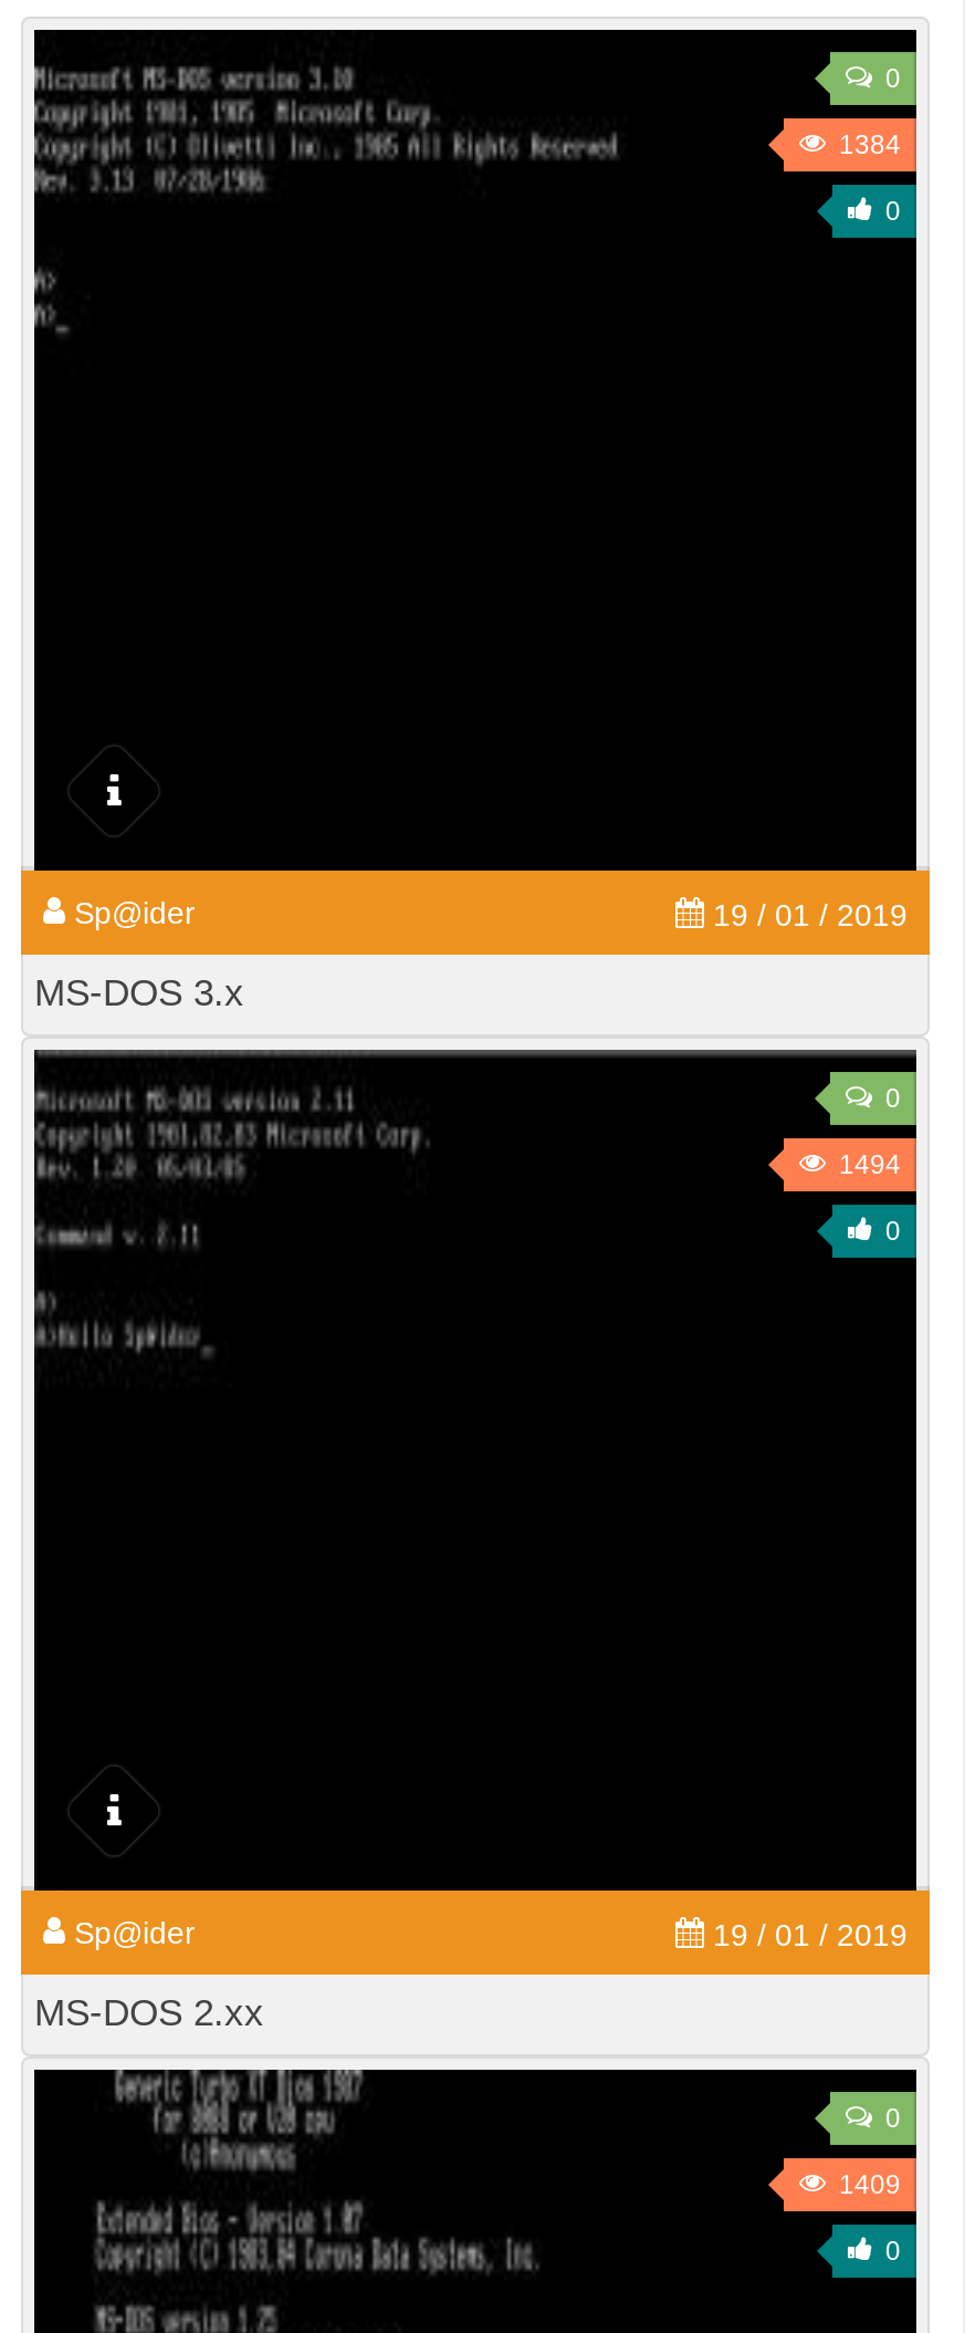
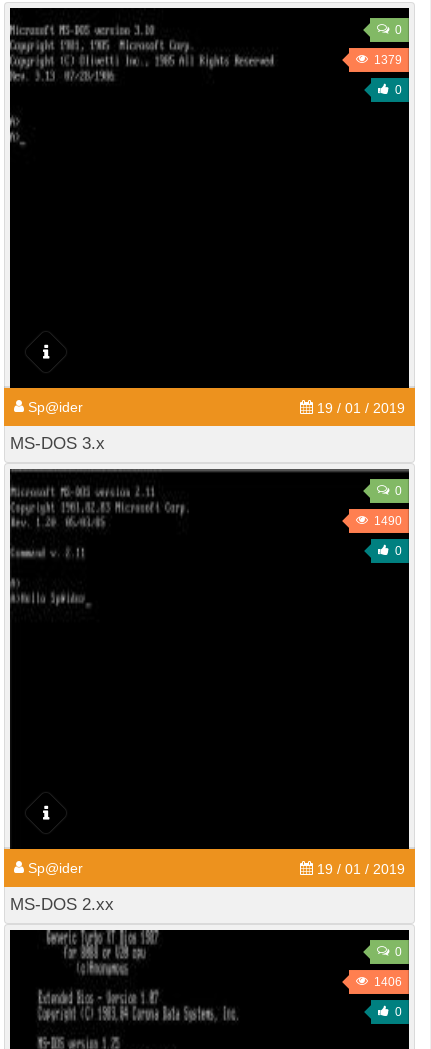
- 1384
+ 1379

- 1494
+ 1490

- 1409
+ 1406
